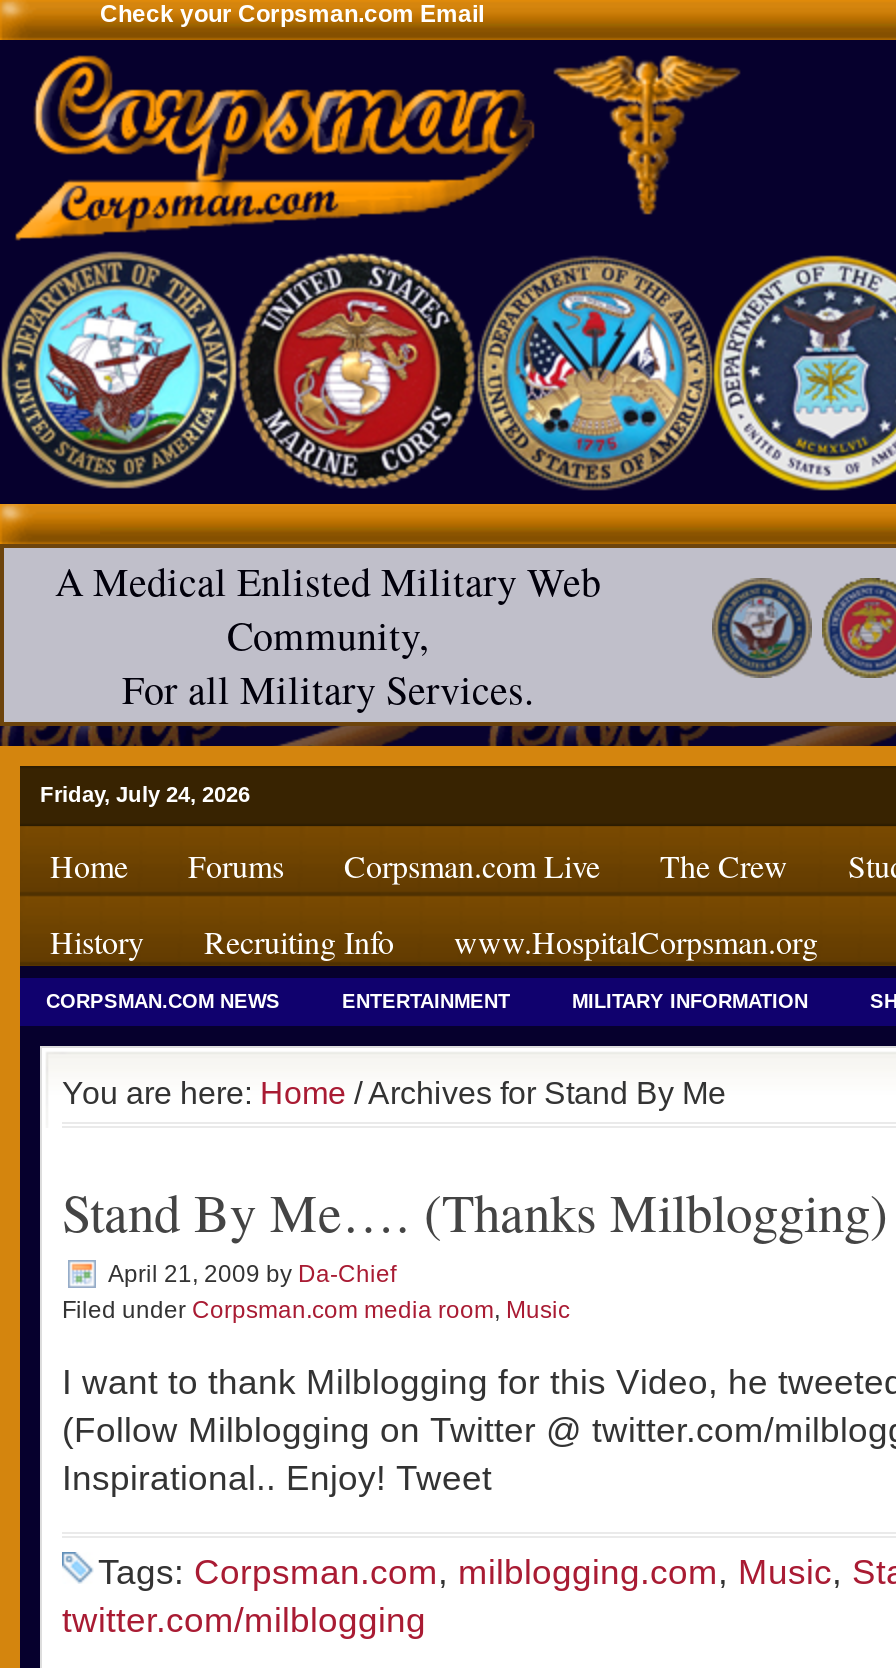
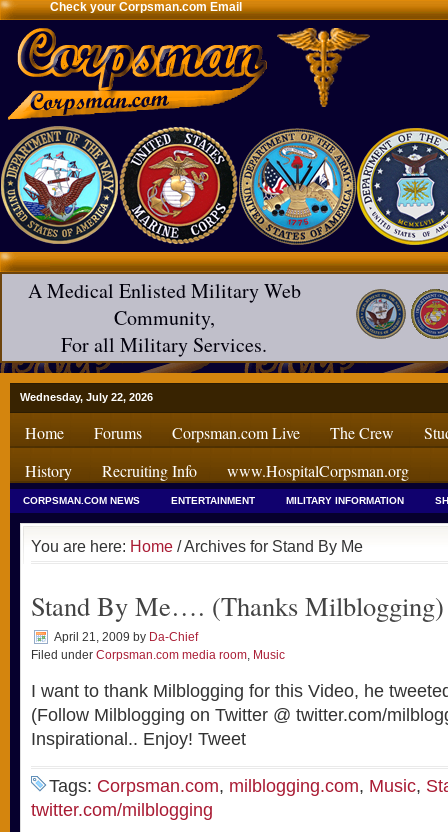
- Friday, July 24, 2026
+ Wednesday, July 22, 2026
